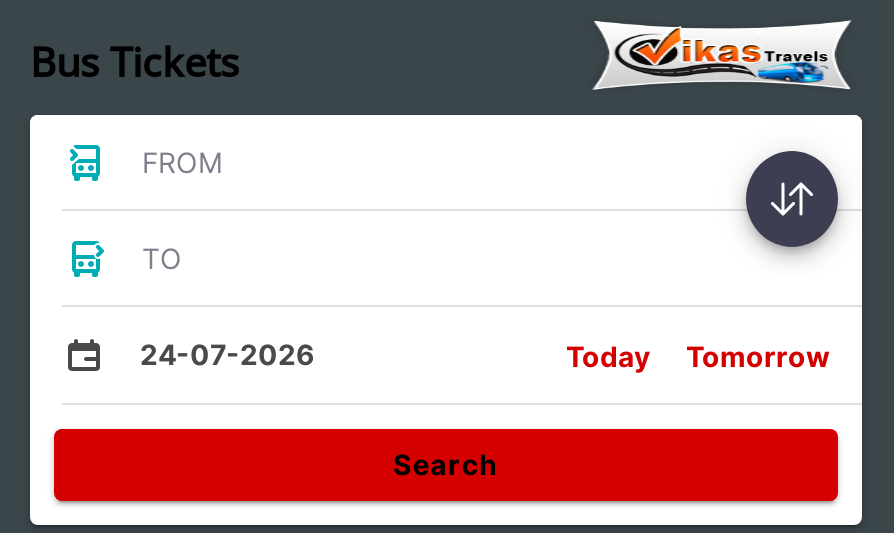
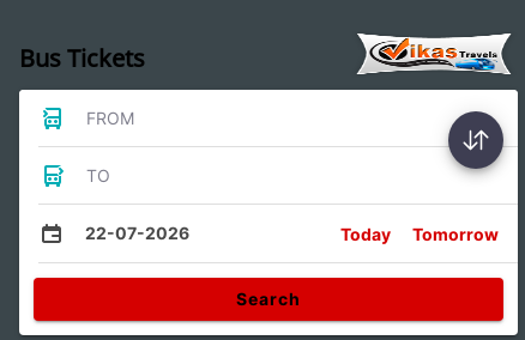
- 24-07-2026
+ 22-07-2026
